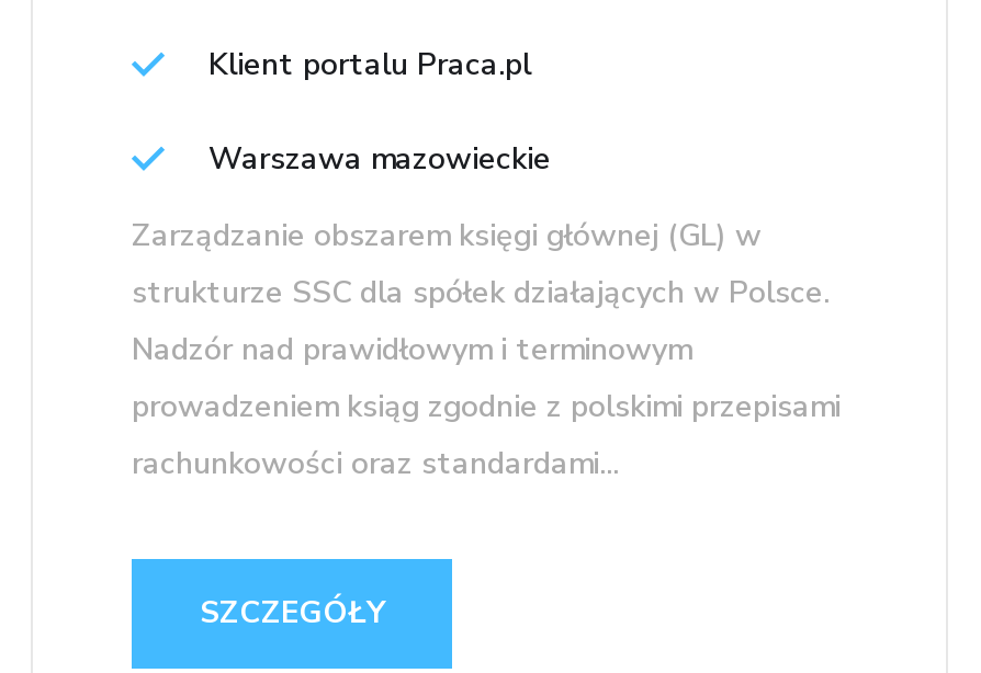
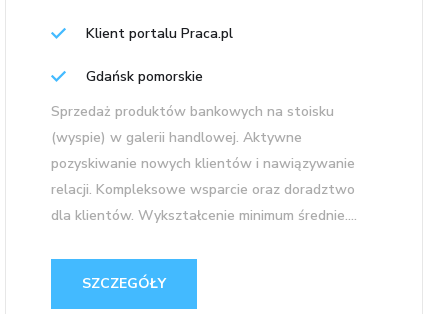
- Warszawa mazowieckie
+ Gdańsk pomorskie

- Zarządzanie obszarem księgi głównej (GL) w
- strukturze SSC dla spółek działających w Polsce.
- Nadzór nad prawidłowym i terminowym
- prowadzeniem ksiąg zgodnie z polskimi przepisami
- rachunkowości oraz standardami...
+ Sprzedaż produktów bankowych na stoisku
+ (wyspie) w galerii handlowej. Aktywne
+ pozyskiwanie nowych klientów i nawiązywanie
+ relacji. Kompleksowe wsparcie oraz doradztwo
+ dla klientów. Wykształcenie minimum średnie....
